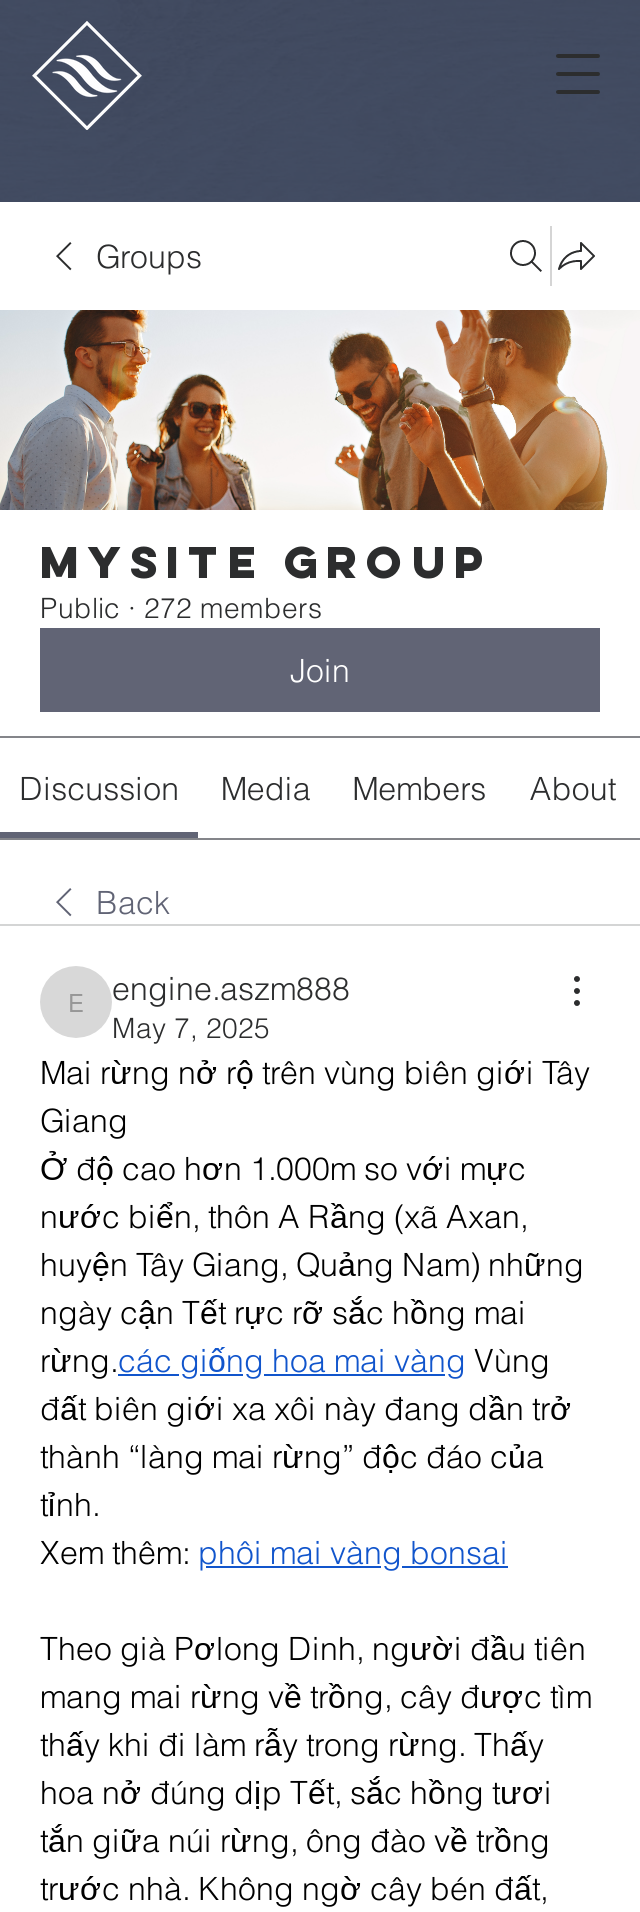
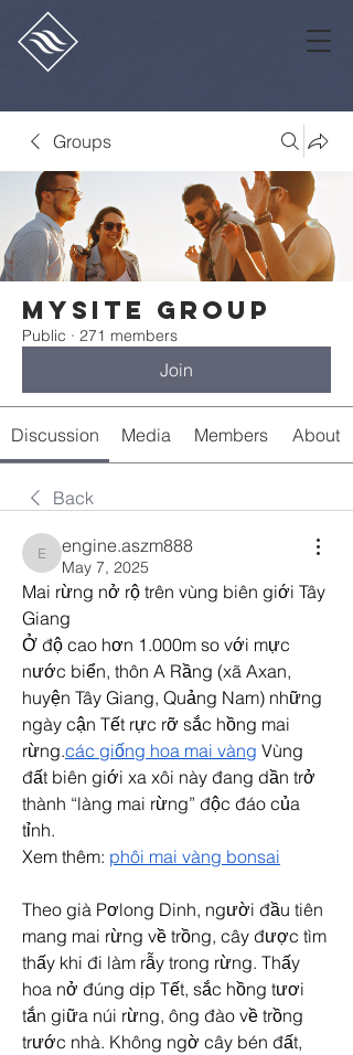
- Public · 272 members
+ Public · 271 members
